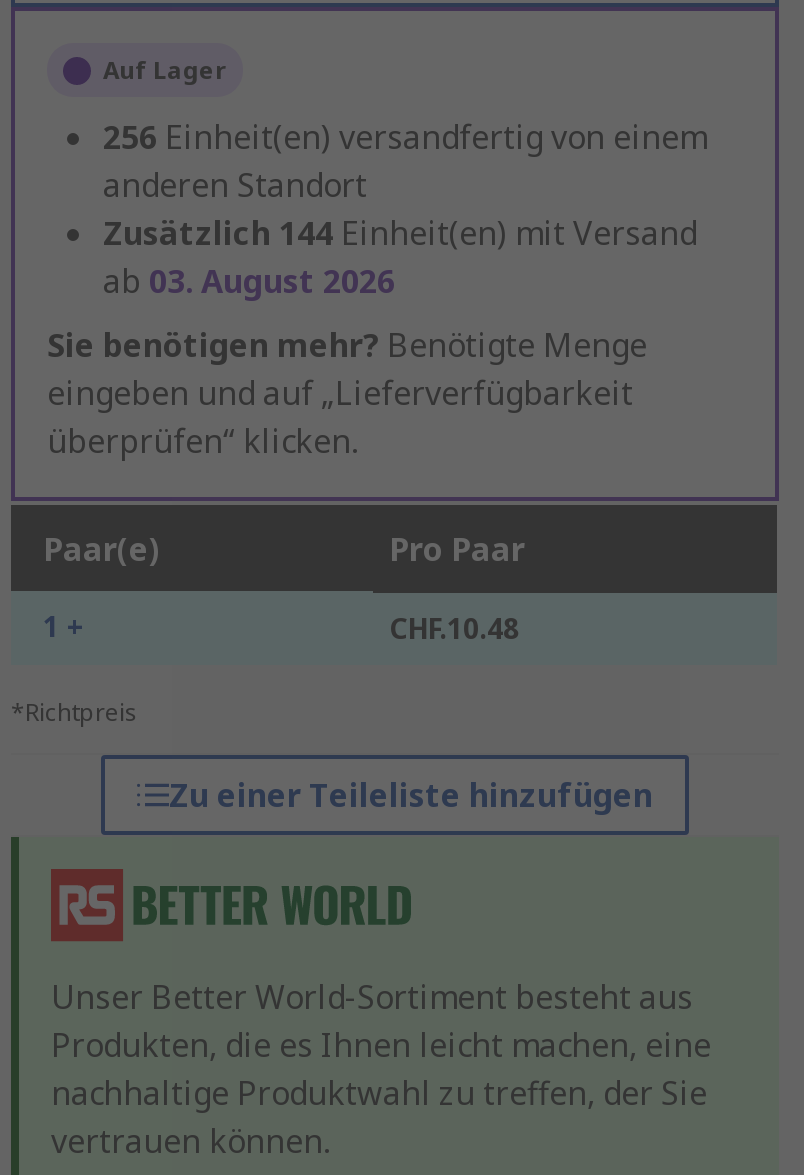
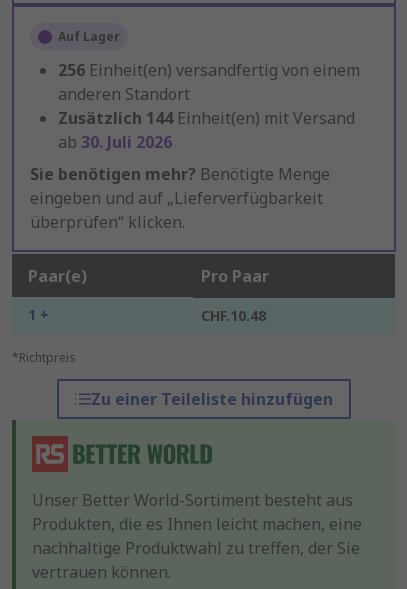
- ab 03. August 2026
+ ab 30. Juli 2026
